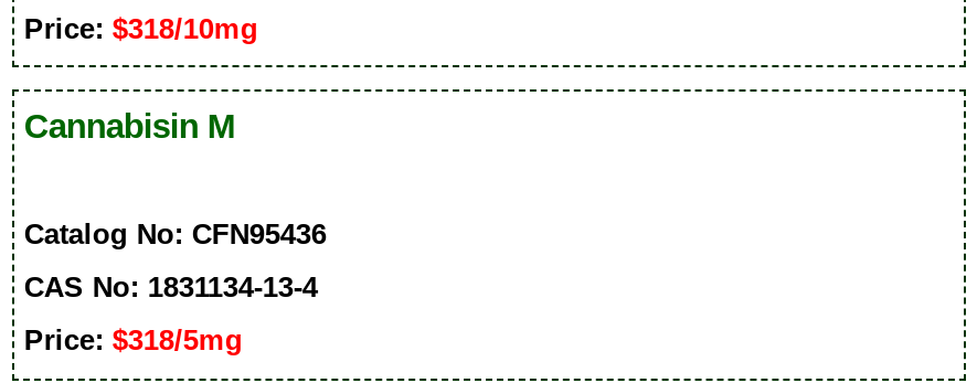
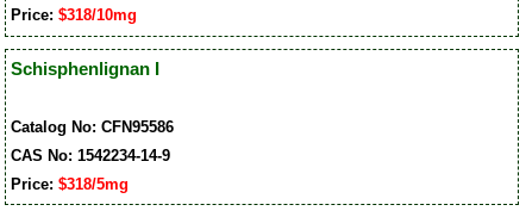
- Cannabisin M
+ Schisphenlignan I

- Catalog No: CFN95436
+ Catalog No: CFN95586

- CAS No: 1831134-13-4
+ CAS No: 1542234-14-9
